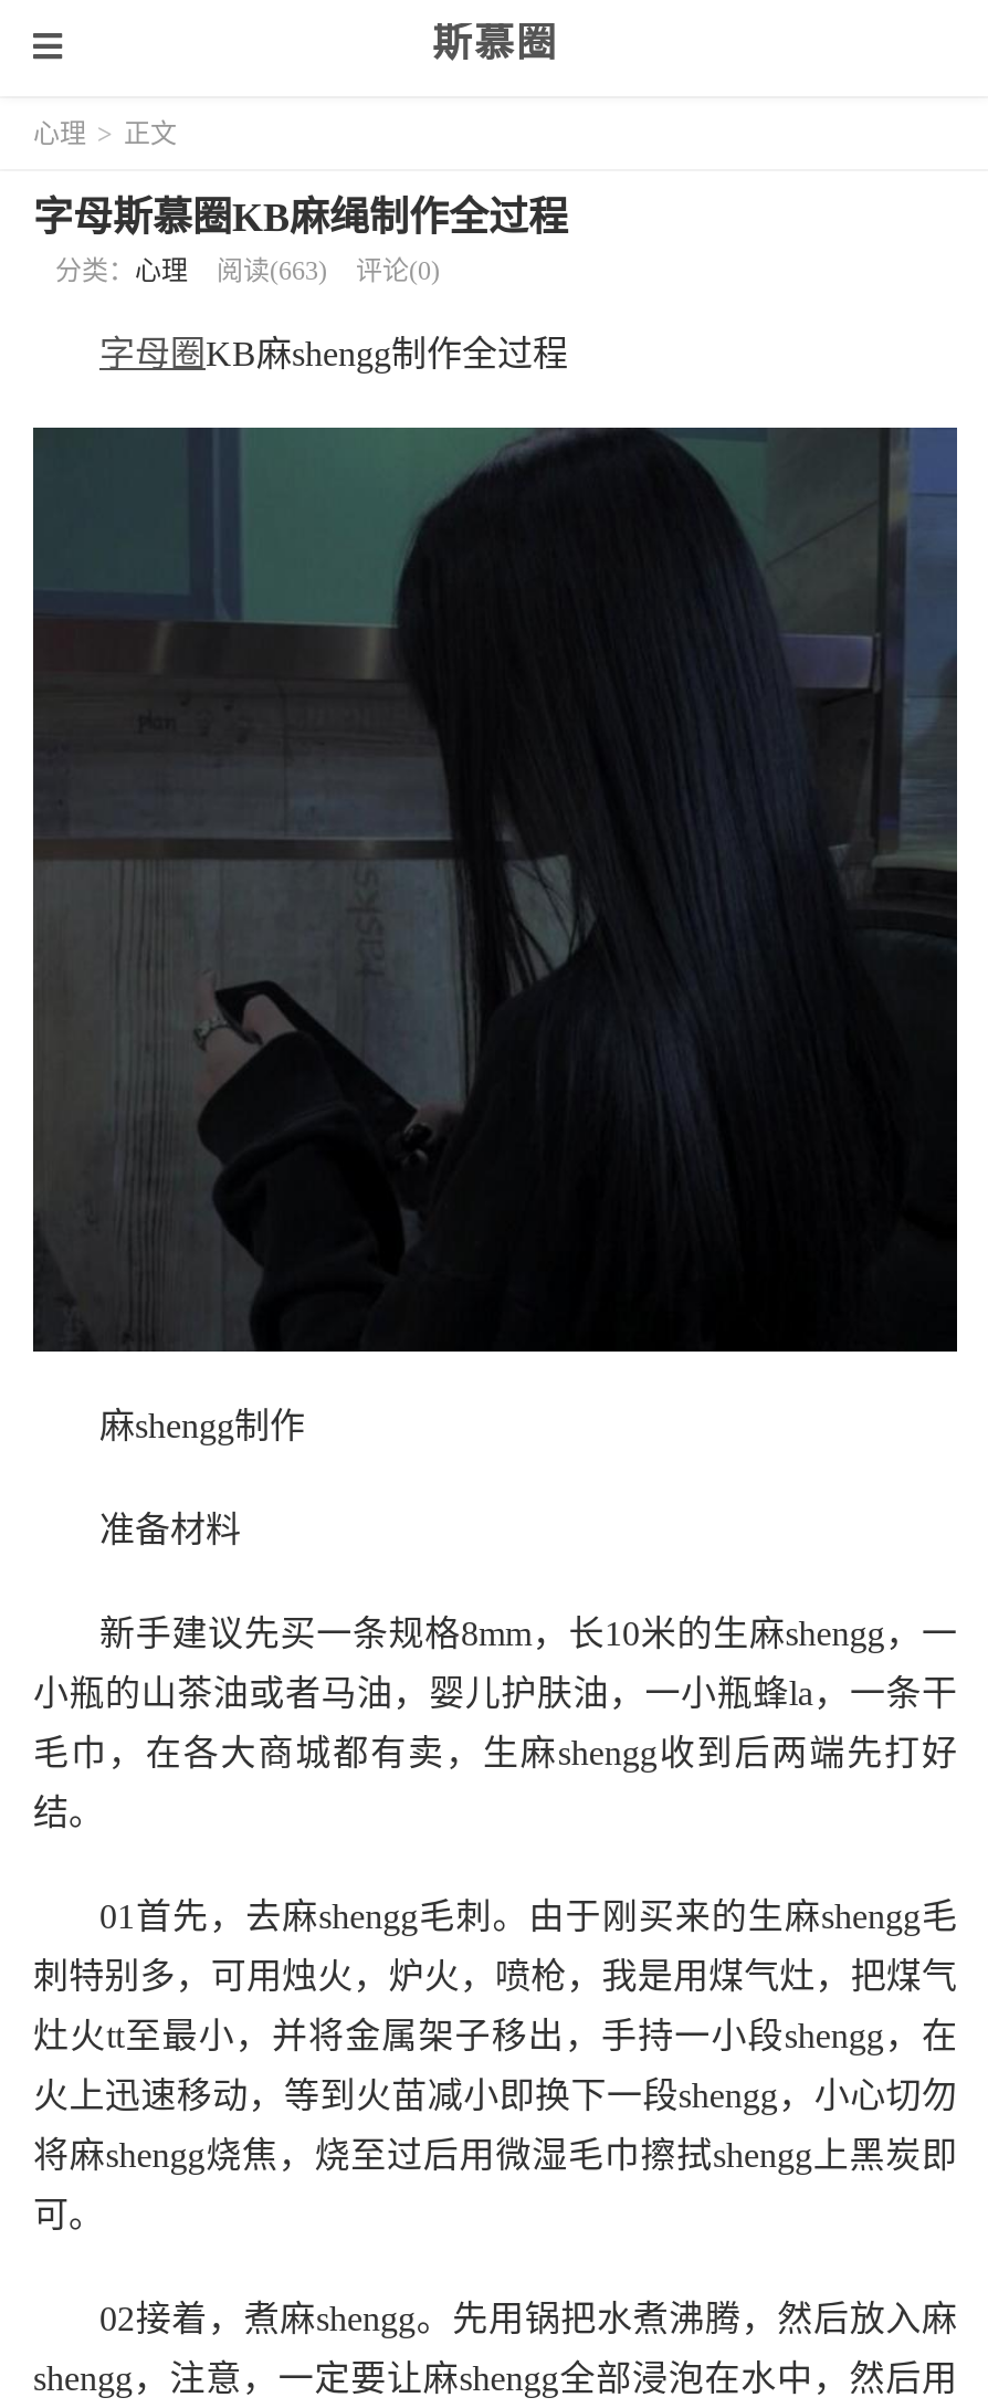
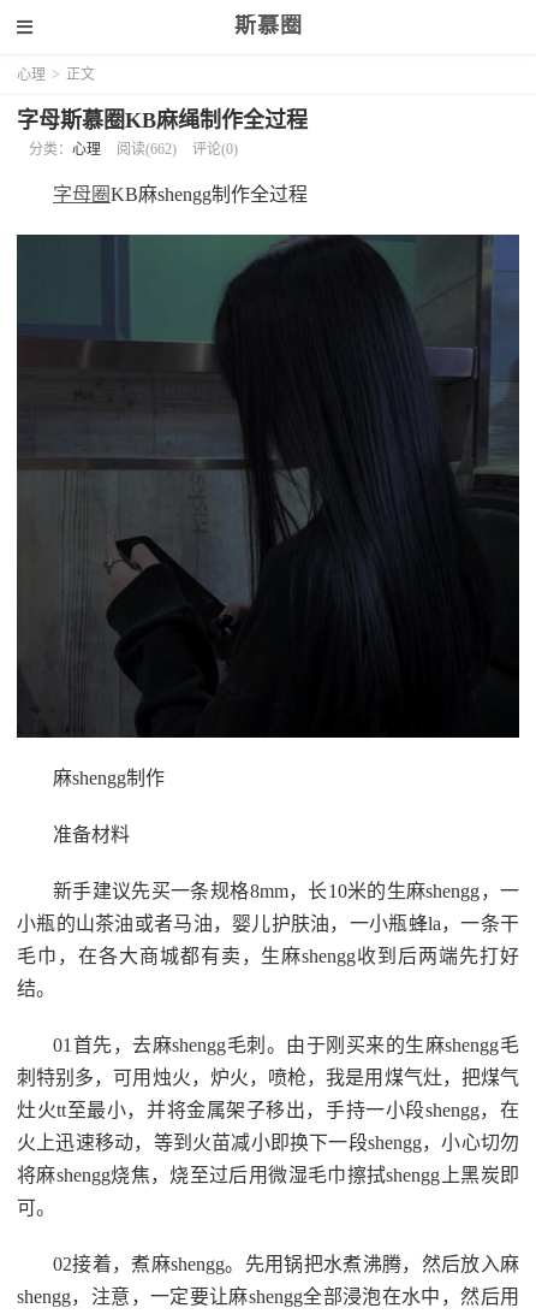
- 分类：心理 阅读(663) 评论(0)
+ 分类：心理 阅读(662) 评论(0)
